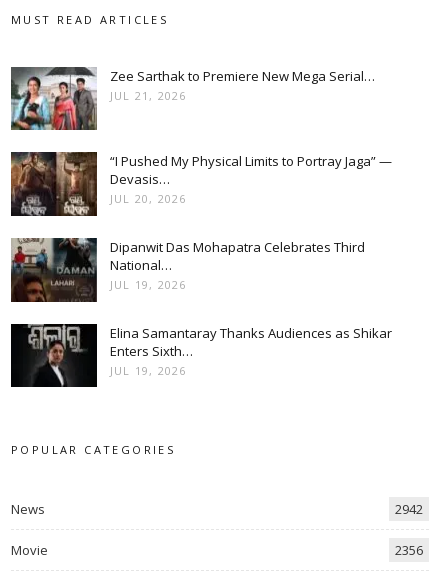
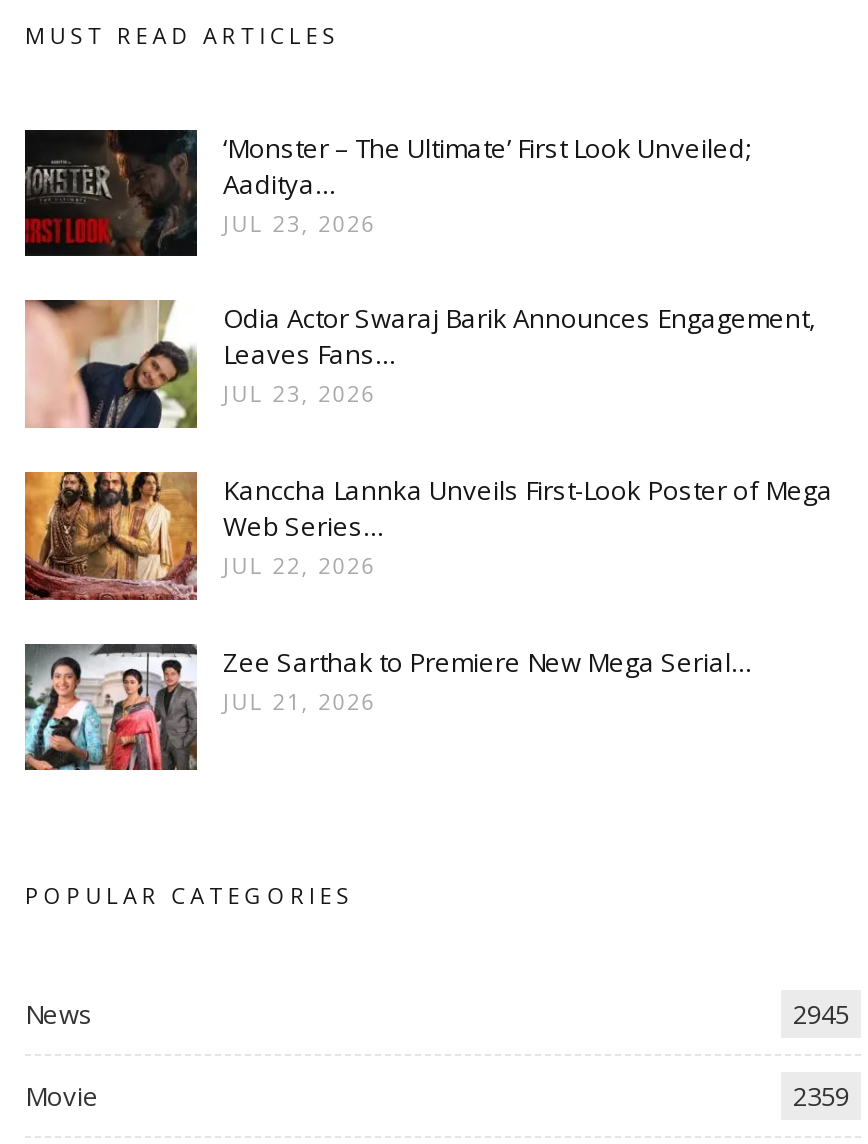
+ ‘Monster – The Ultimate’ First Look Unveiled;
+ Aaditya…
+ JUL 23, 2026
+ Odia Actor Swaraj Barik Announces Engagement,
+ Leaves Fans…
+ JUL 23, 2026
+ Kanccha Lannka Unveils First-Look Poster of Mega
+ Web Series…
+ JUL 22, 2026

- [image]
+ [image]

moved down: Zee Sarthak to Premiere New Mega Serial… | JUL 21, 2026

- [image]
+ [image]

- “I Pushed My Physical Limits to Portray Jaga” —
- Devasis…
- JUL 20, 2026
- Dipanwit Das Mohapatra Celebrates Third
- National…
- JUL 19, 2026
- Elina Samantaray Thanks Audiences as Shikar
- Enters Sixth…
- JUL 19, 2026

- [image]
+ [image]

- [image]
+ [image]

- 2942
+ 2945

- 2356
+ 2359
